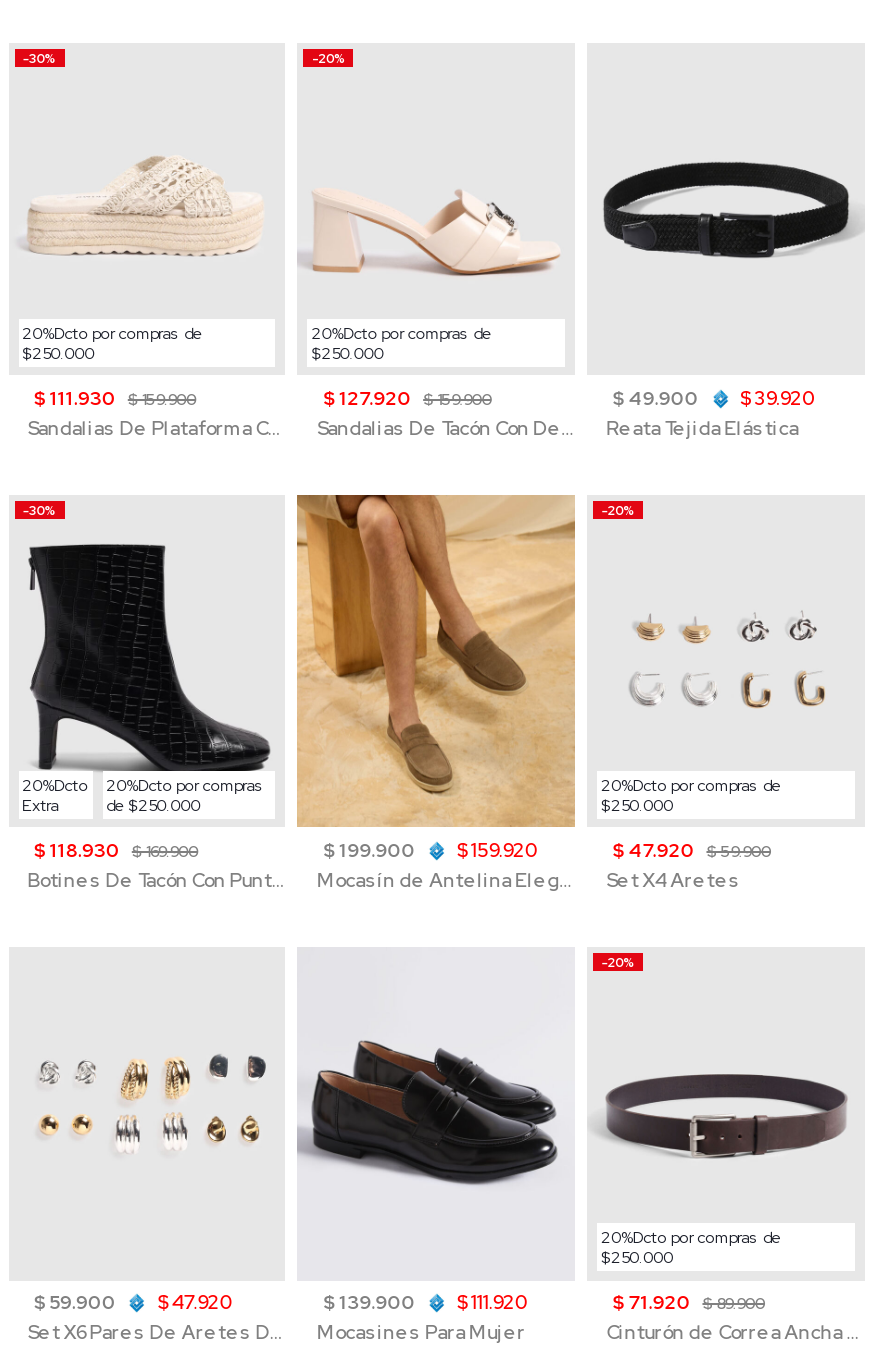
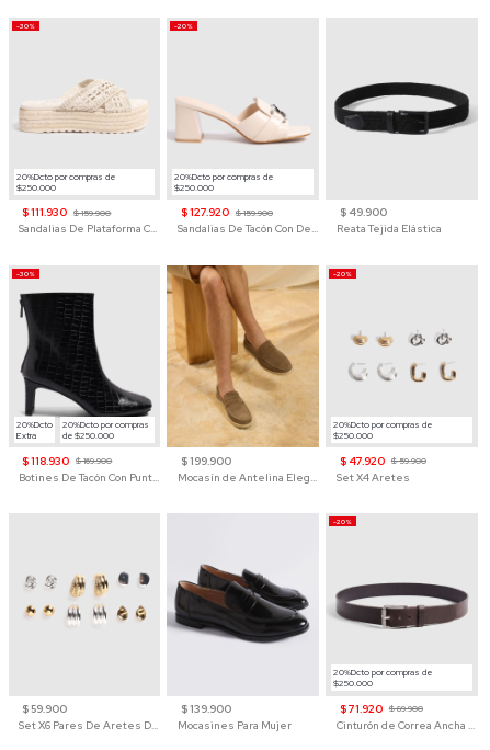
- $ 39.920

- $ 159.920

- $ 47.920

- $ 111.920
